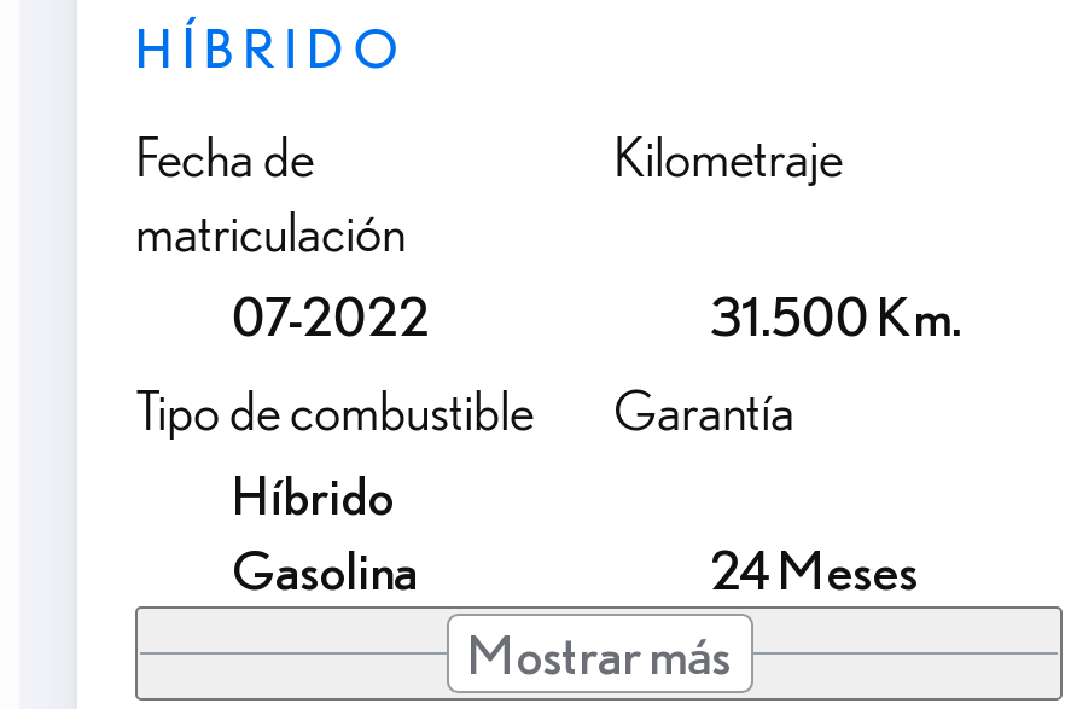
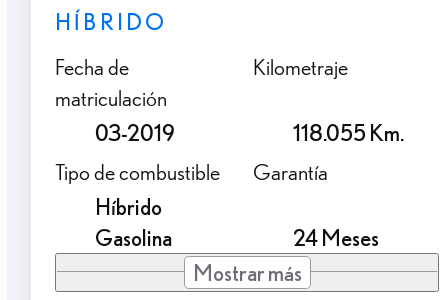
- 07-2022
+ 03-2019

- 31.500 Km.
+ 118.055 Km.
